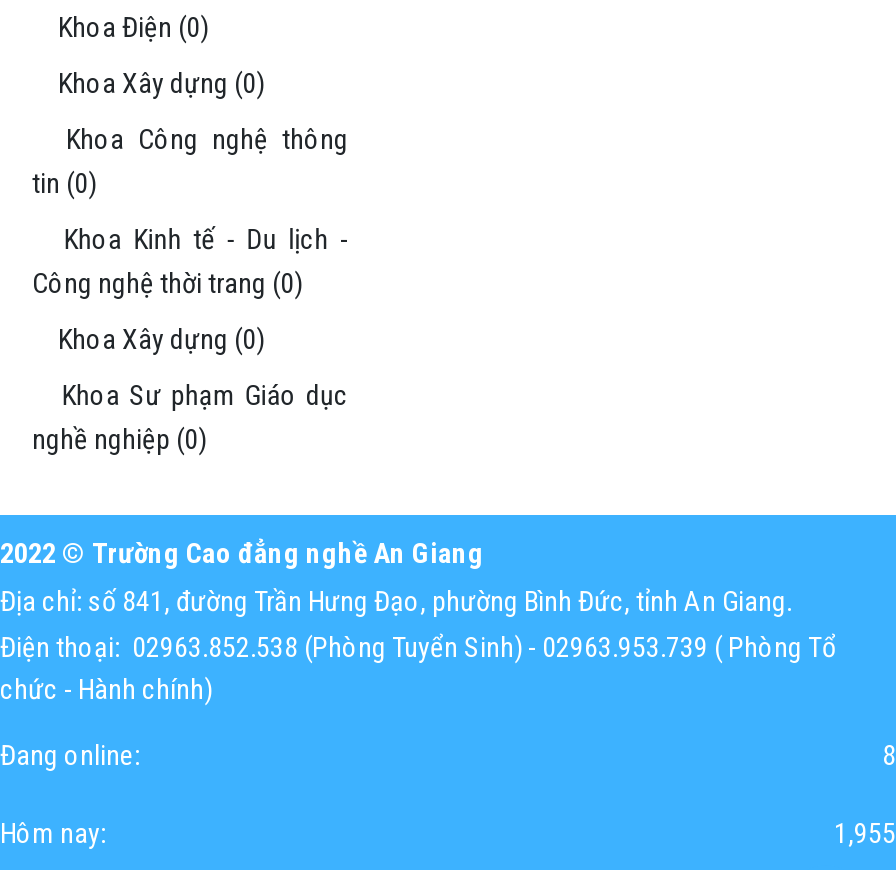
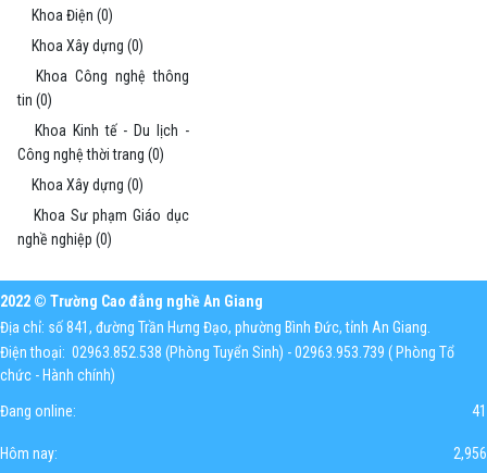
- 8
+ 41

- 1,955
+ 2,956
